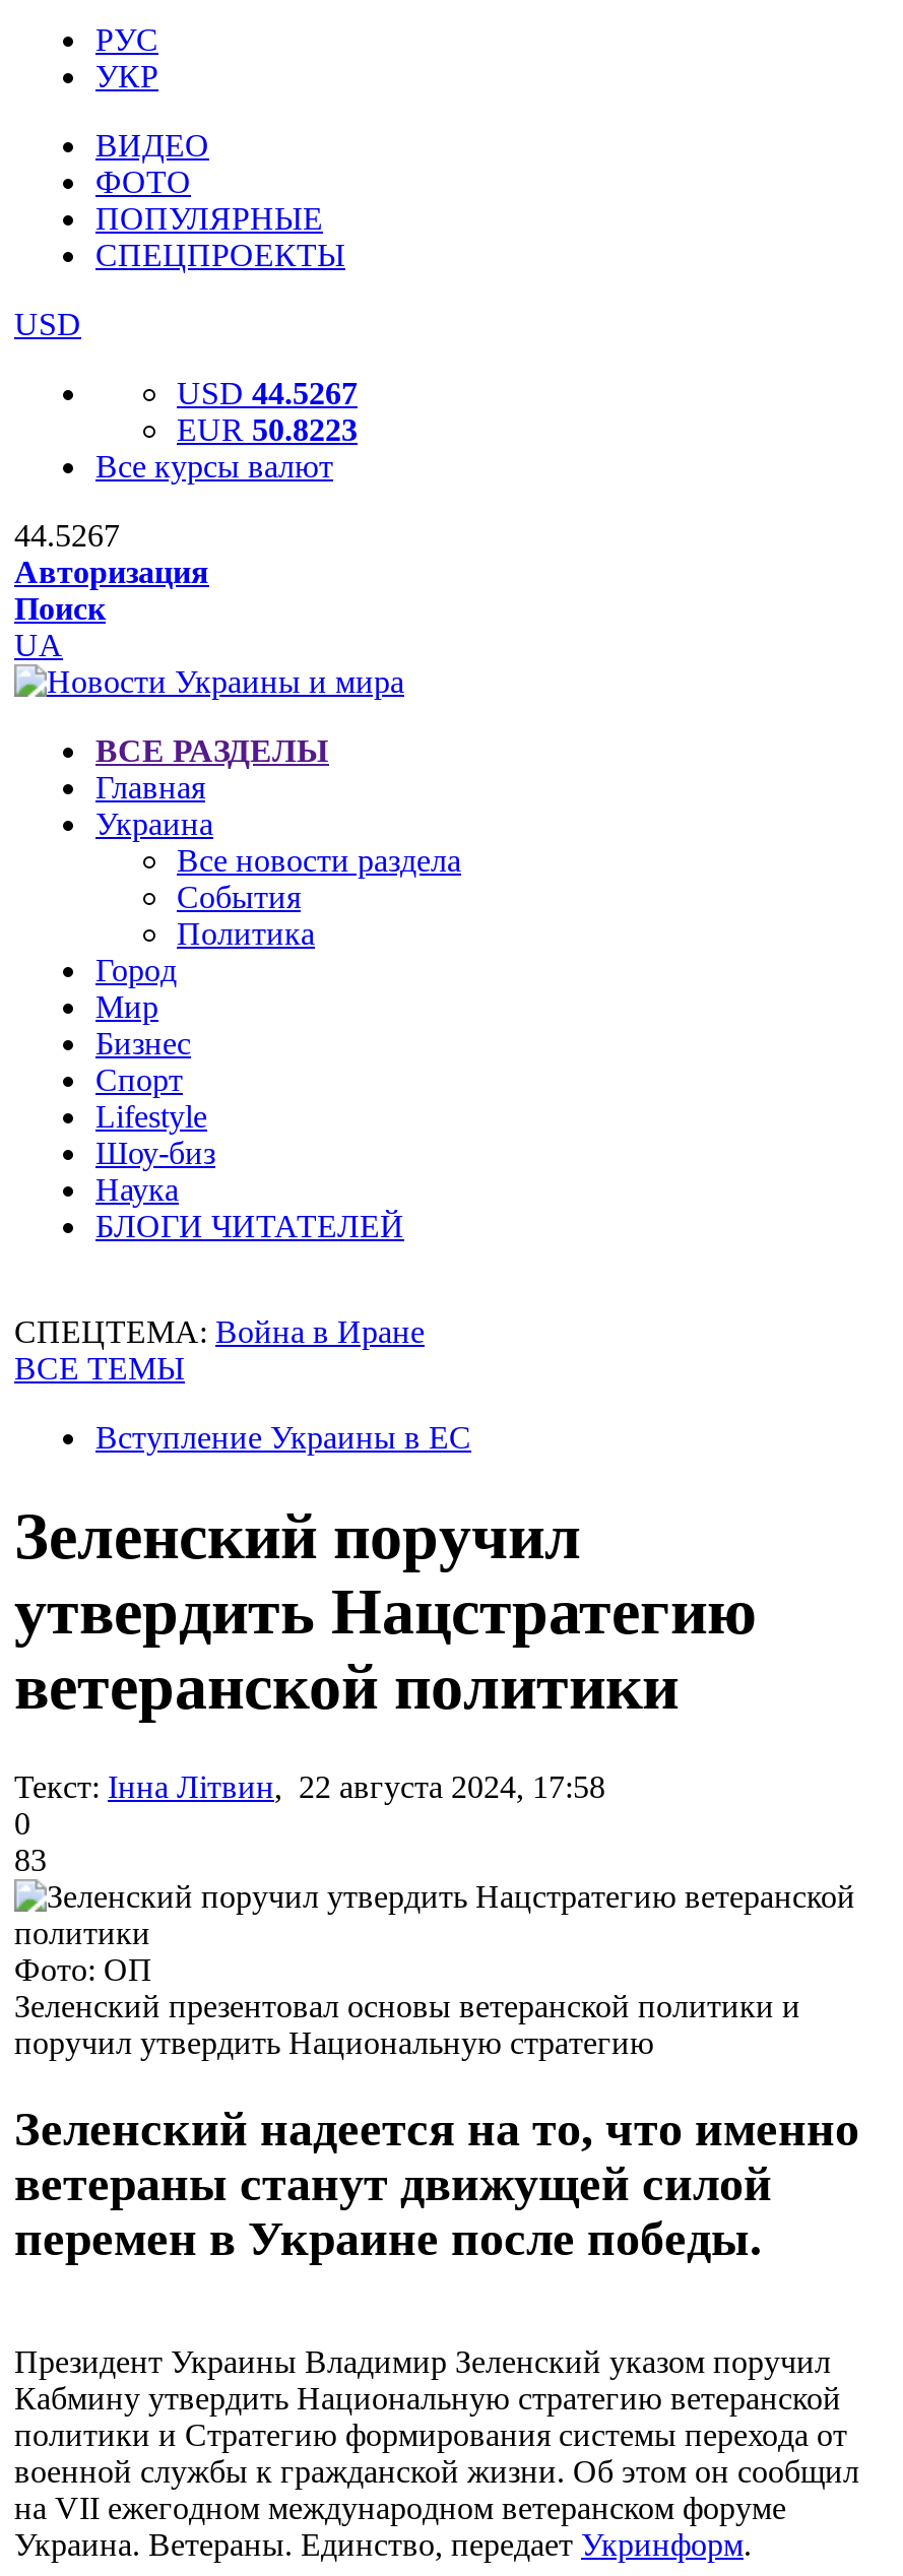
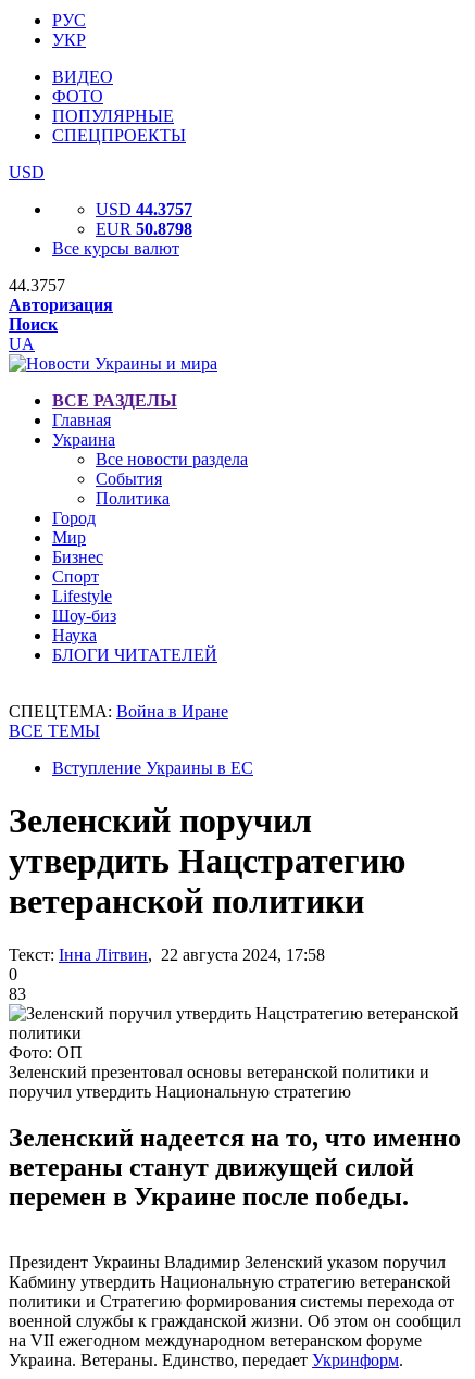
- USD 44.5267
+ USD 44.3757

- EUR 50.8223
+ EUR 50.8798

- 44.5267
+ 44.3757
